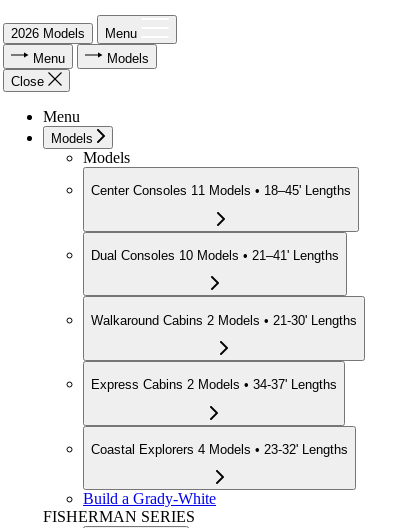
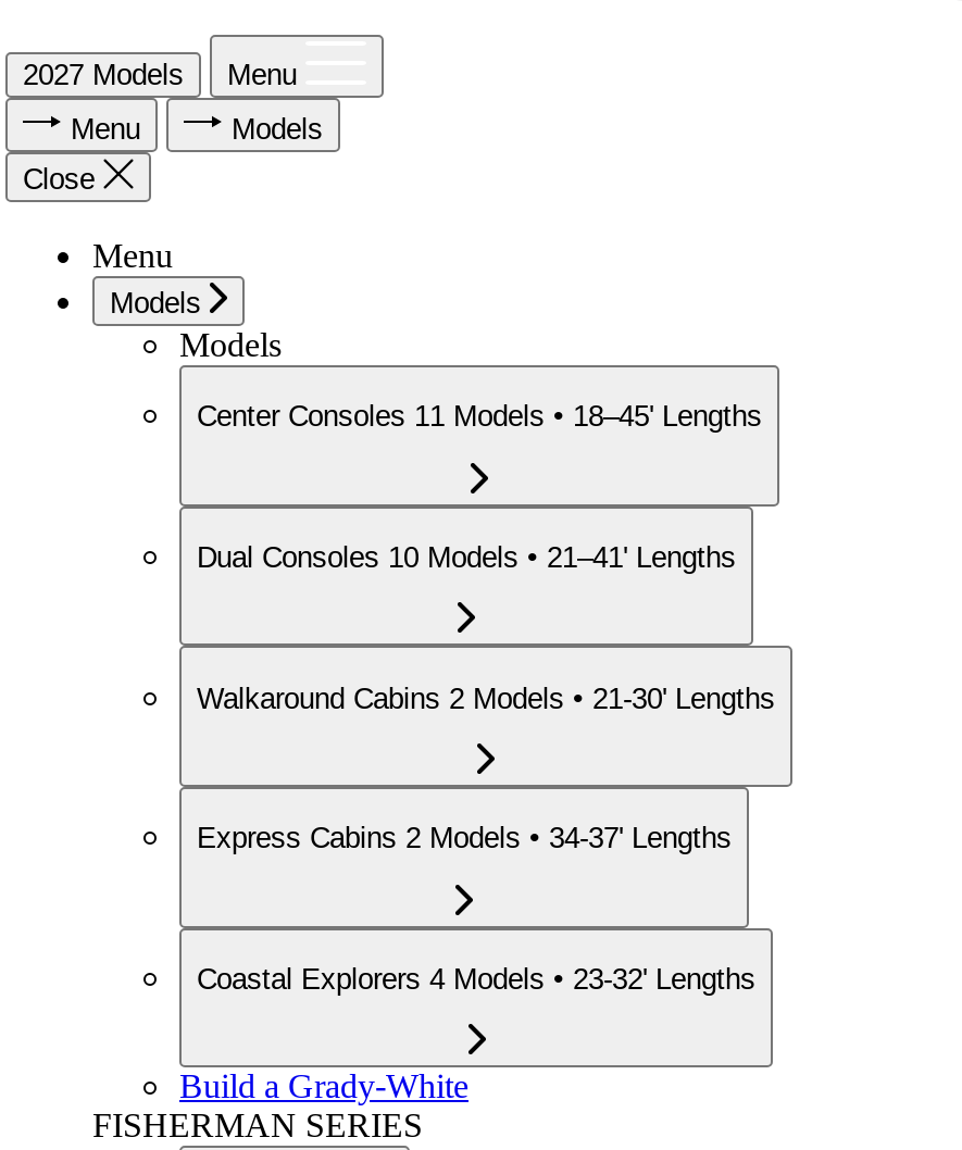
- 2026 Models Menu
+ 2027 Models Menu
